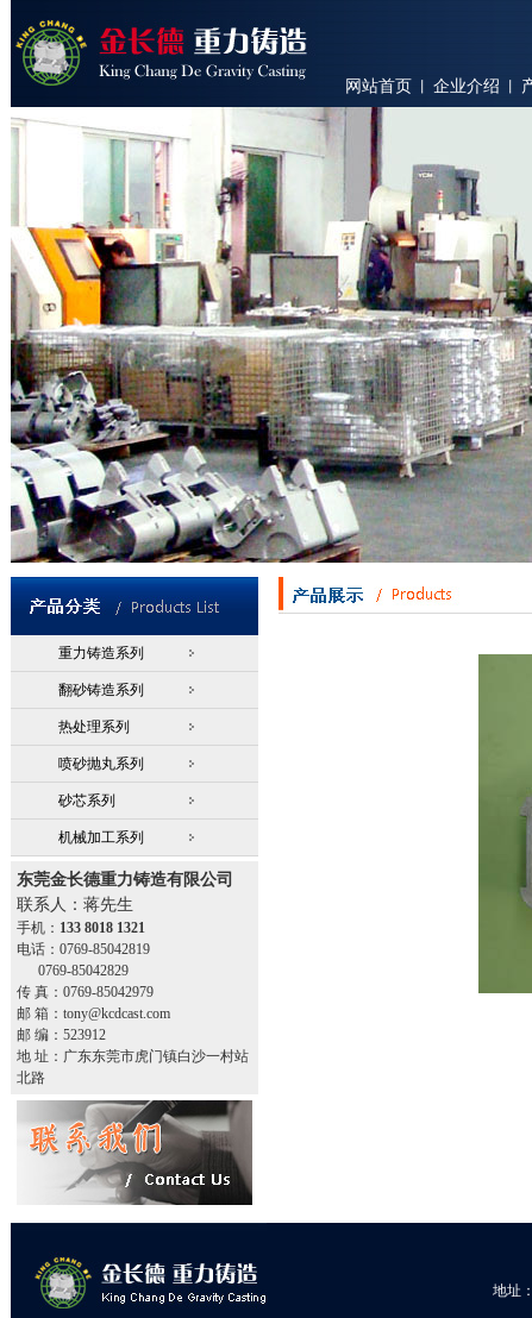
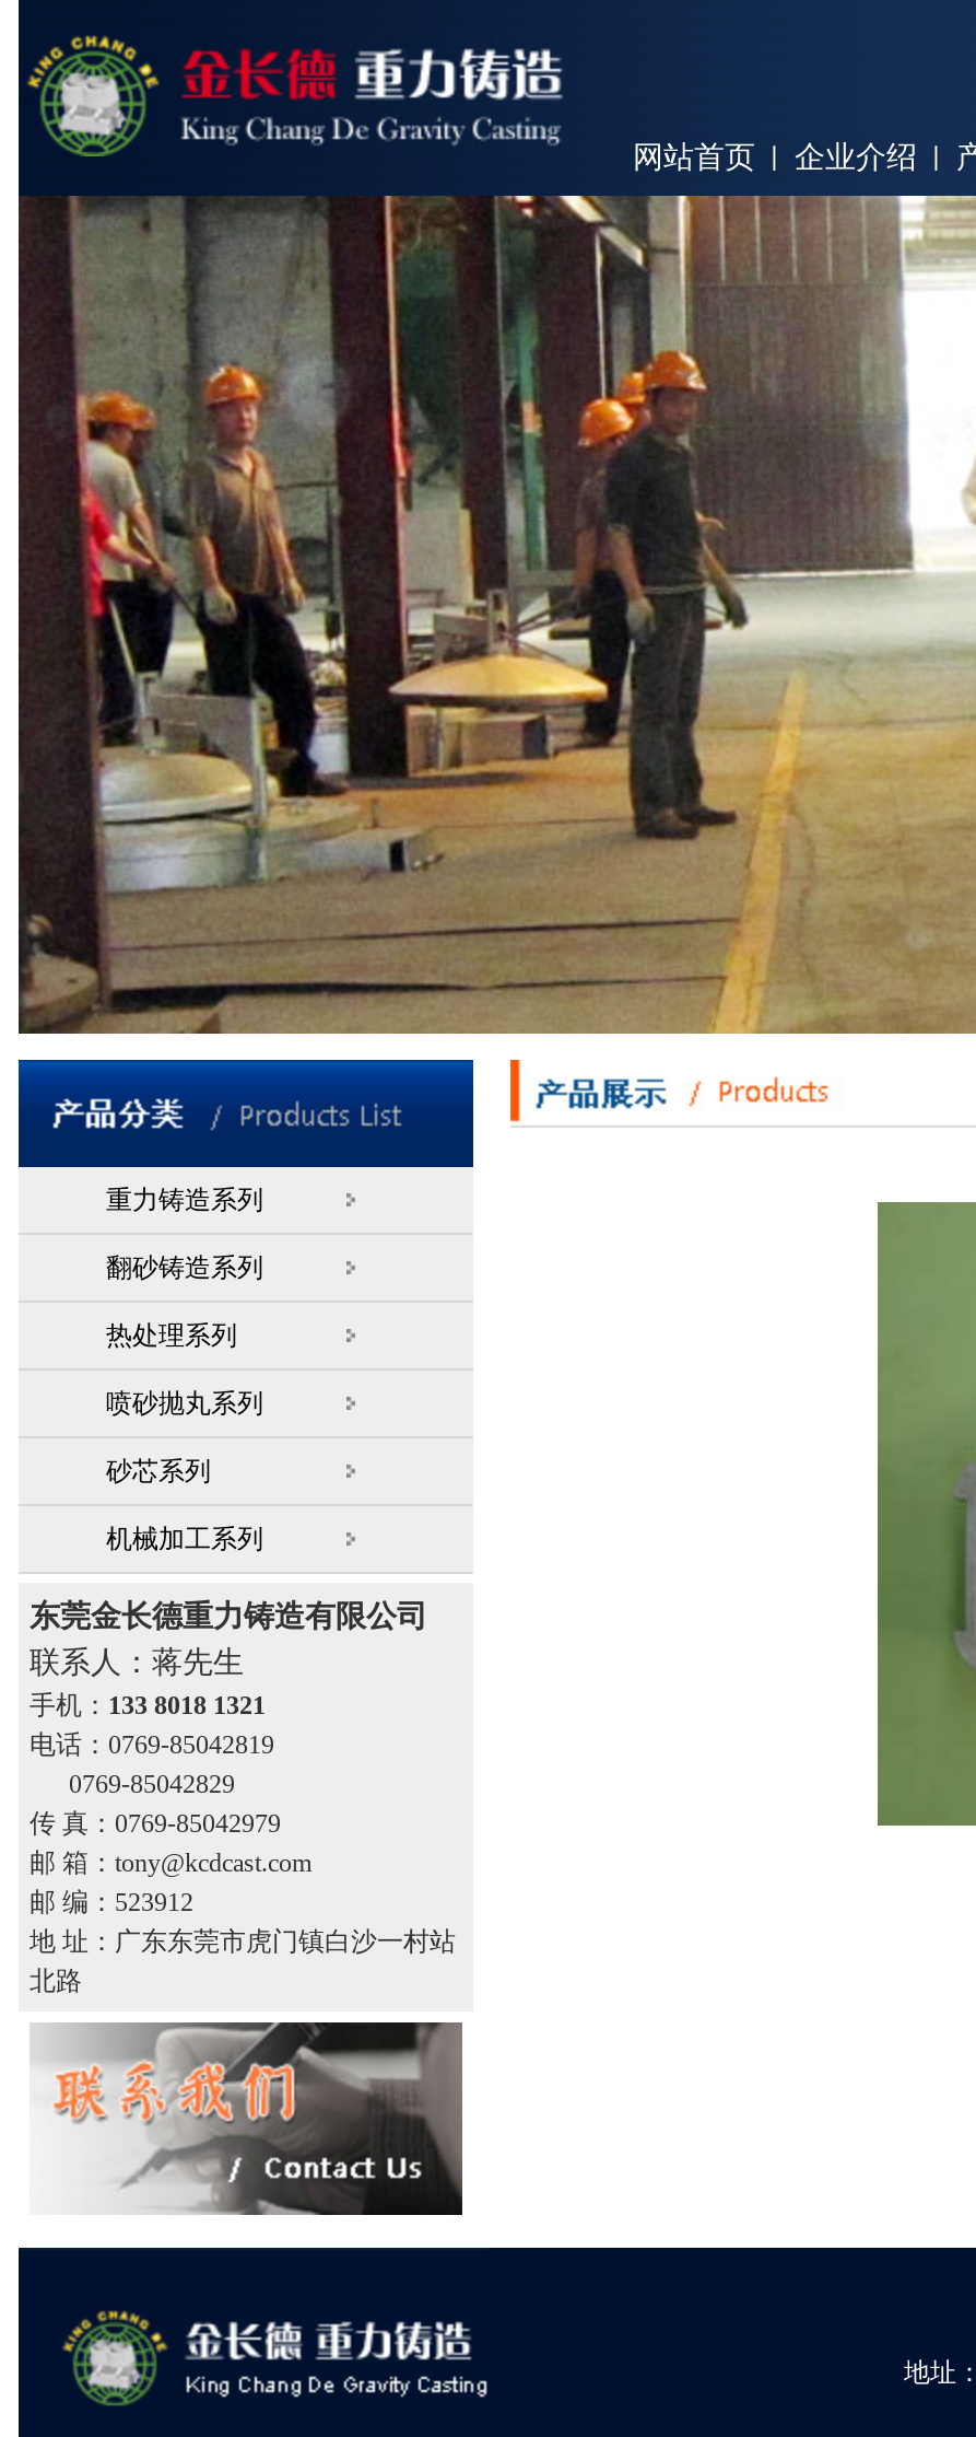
- [image]
+ [image]
